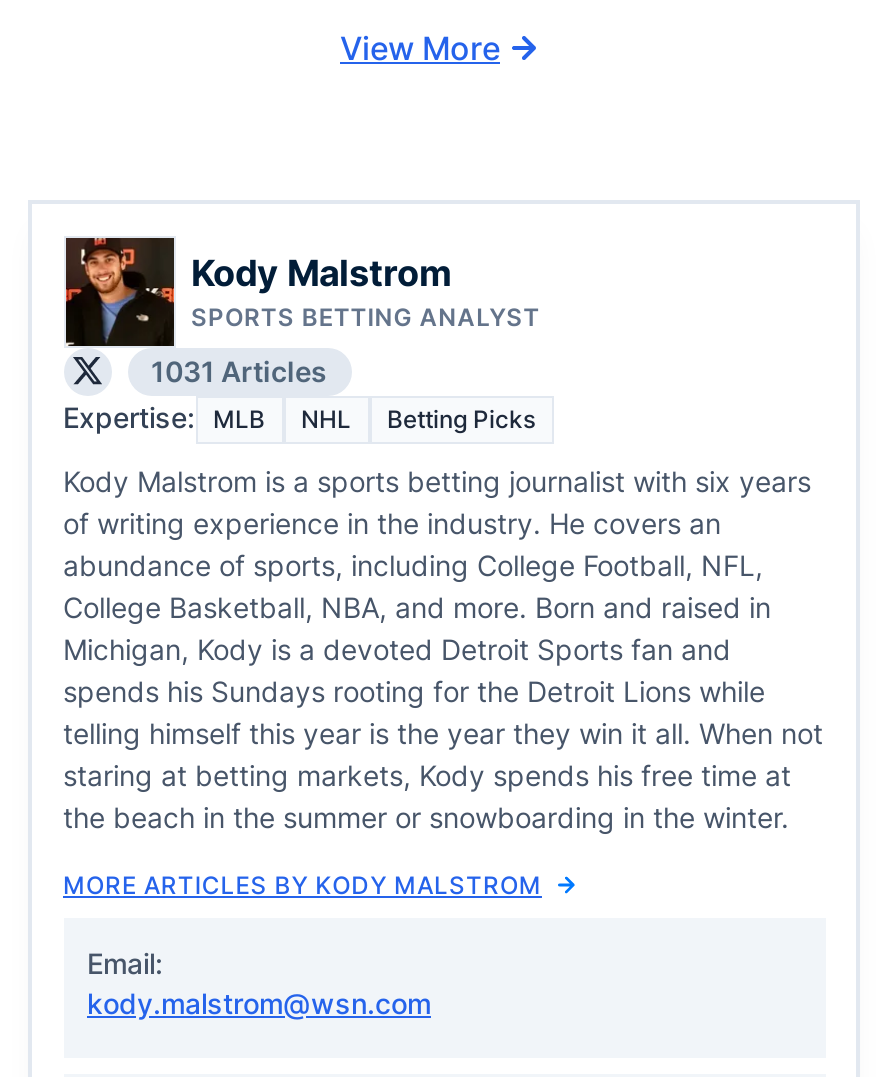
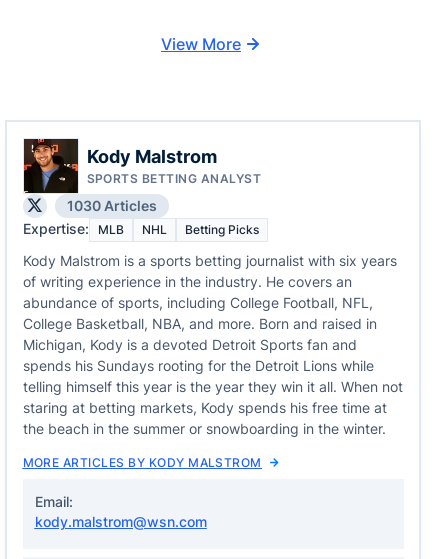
- 1031 Articles
+ 1030 Articles
